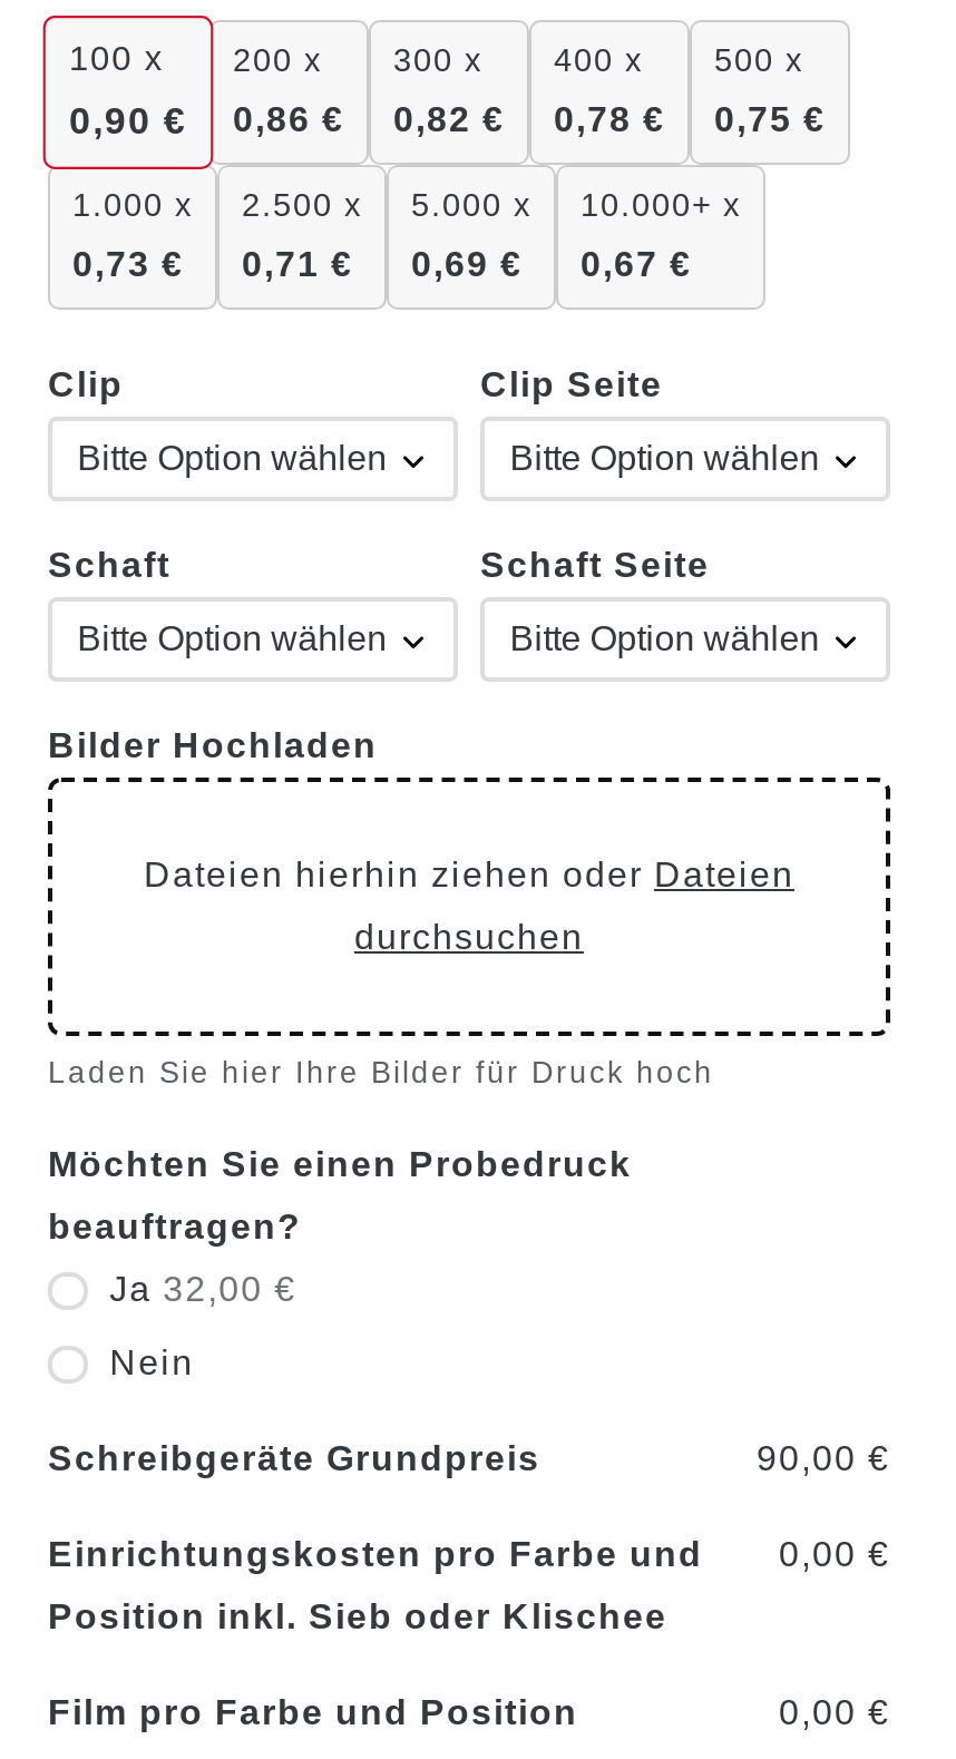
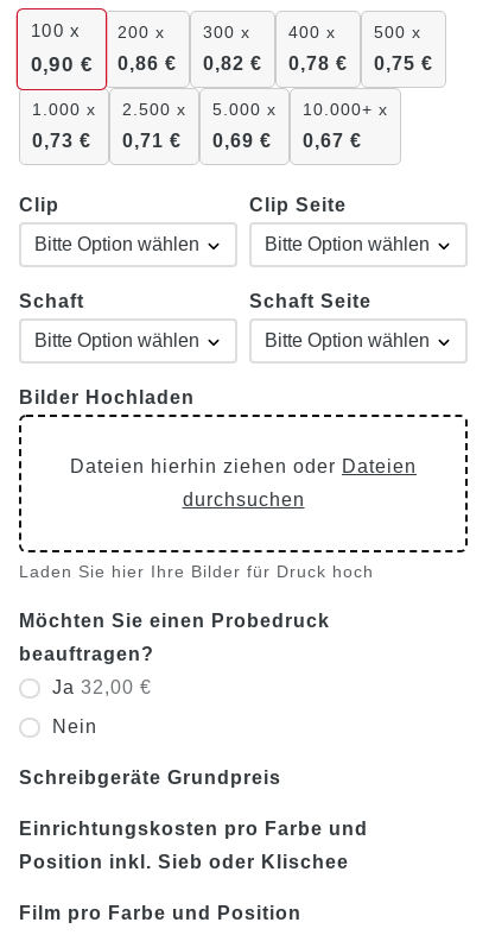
- 90,00 €

- 0,00 €

- 0,00 €
